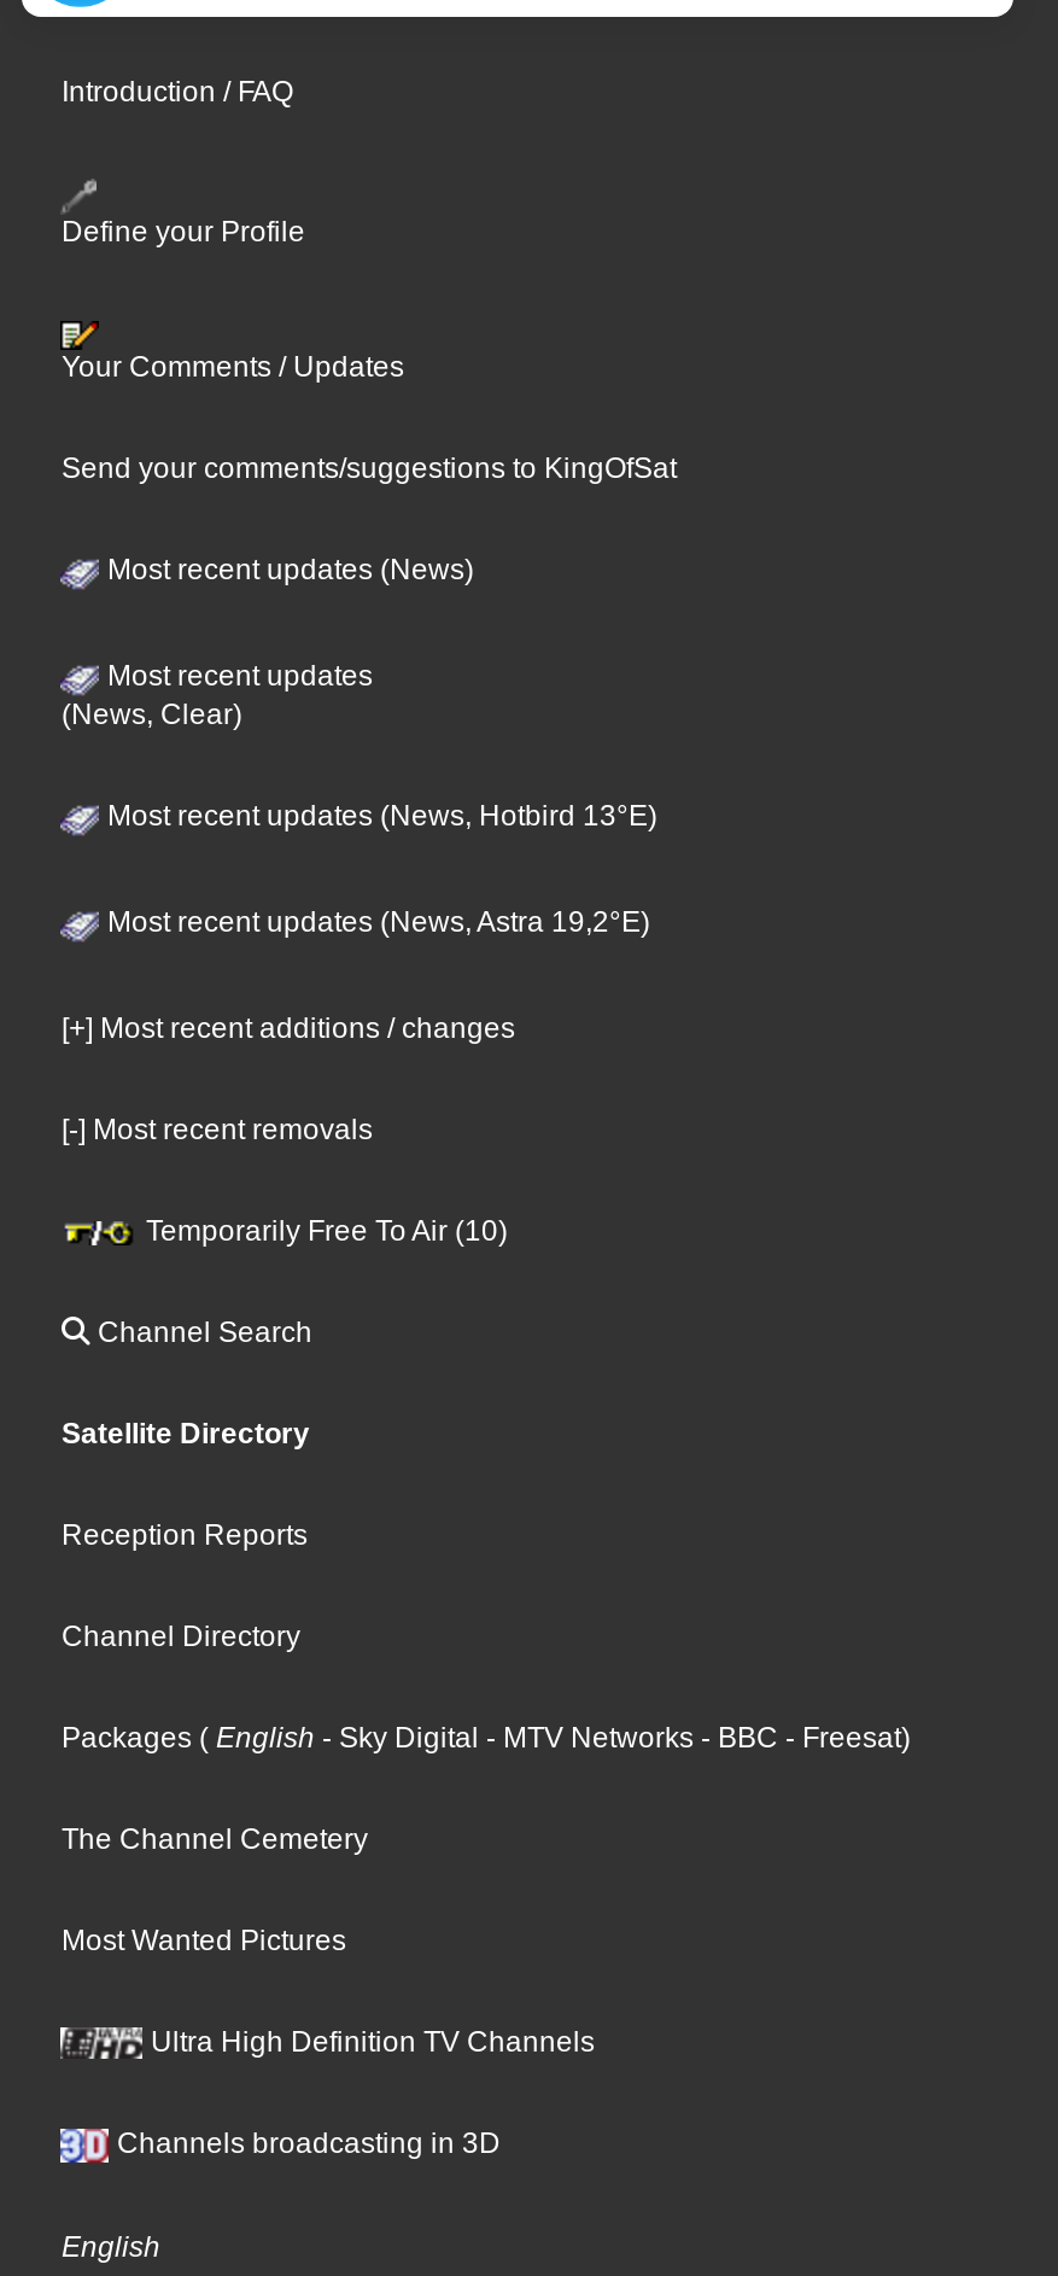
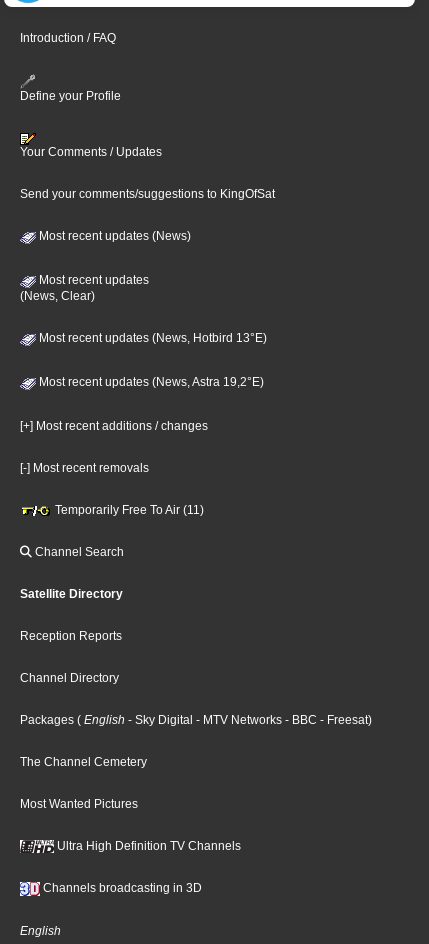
- Temporarily Free To Air (10)
+ Temporarily Free To Air (11)
